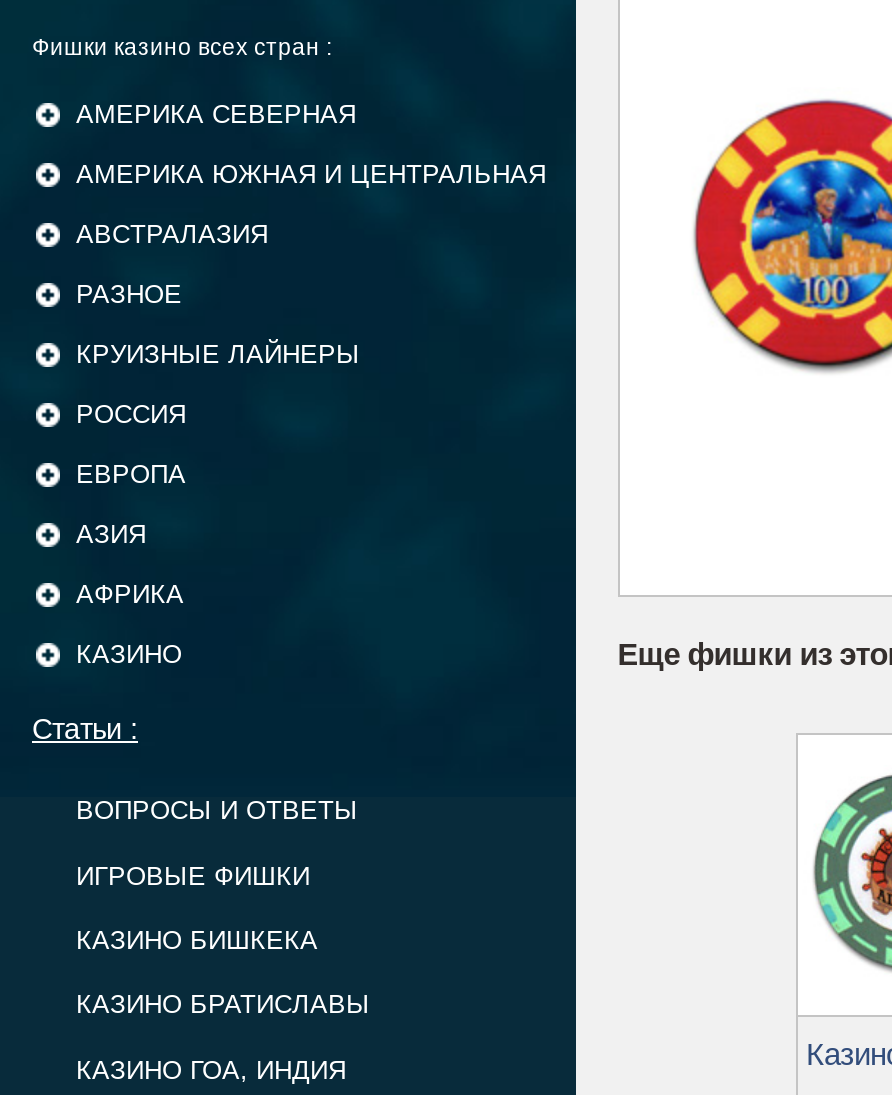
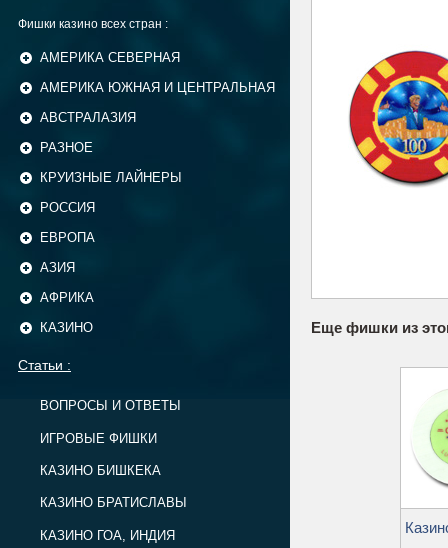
- [image]
+ [image]
